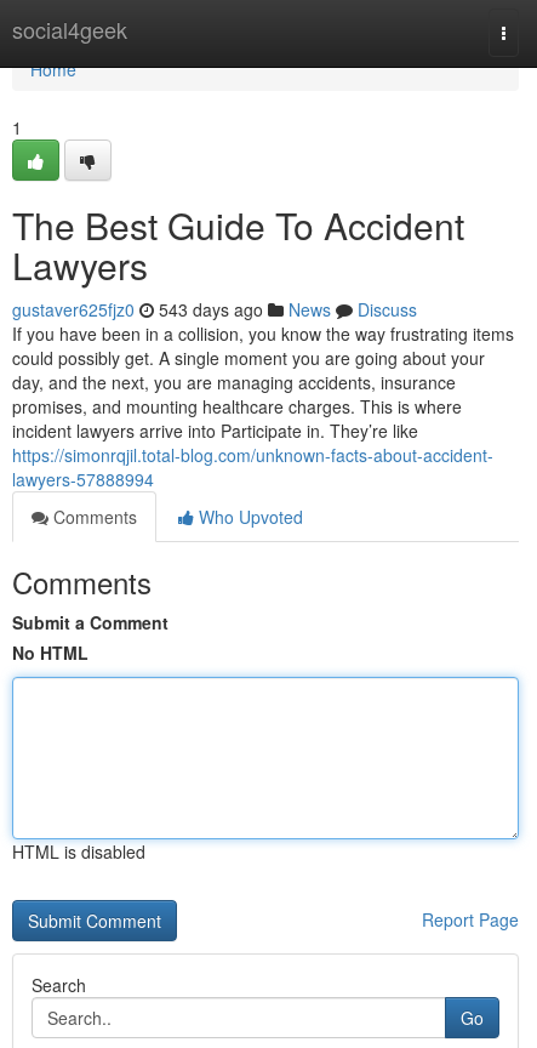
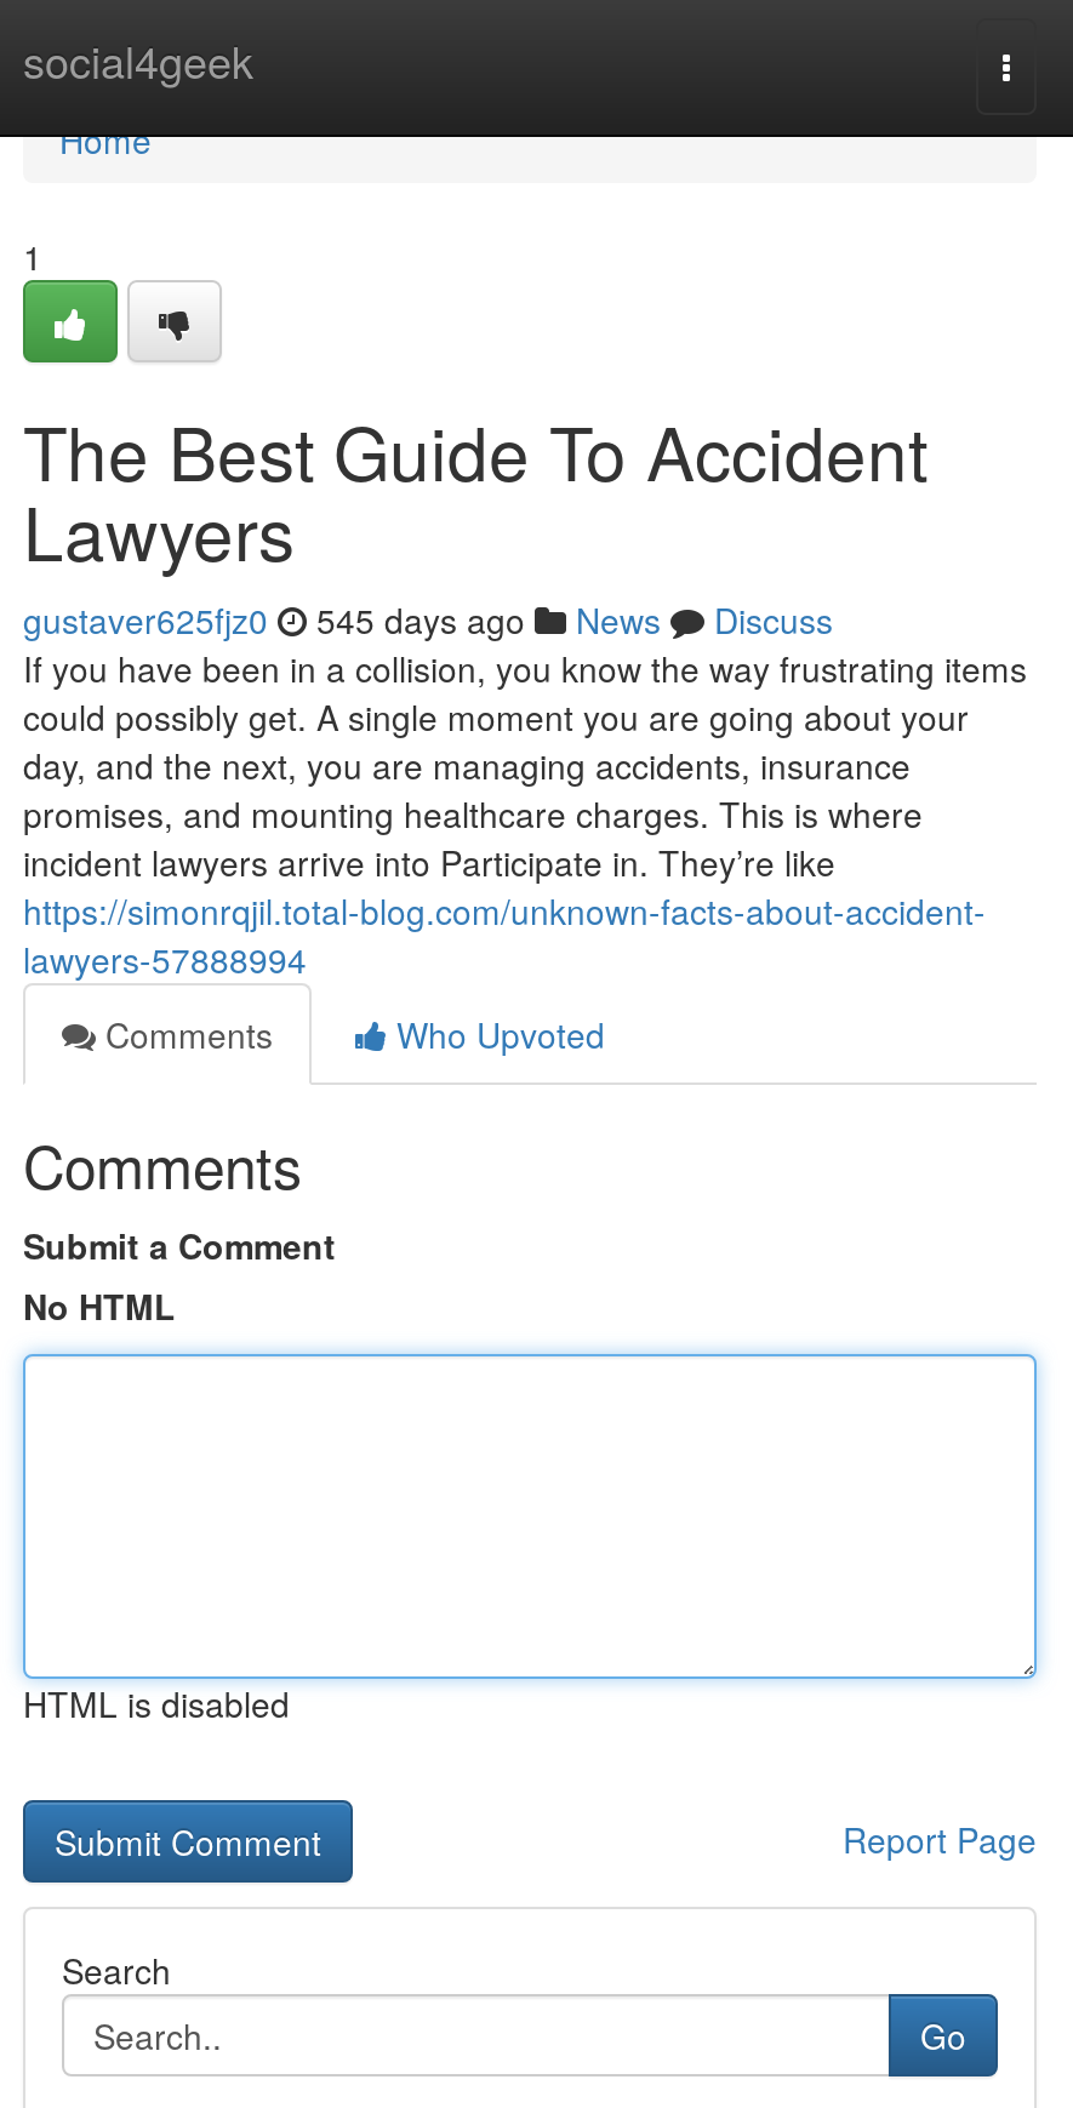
- gustaver625fjz0 543 days ago News Discuss
+ gustaver625fjz0 545 days ago News Discuss
